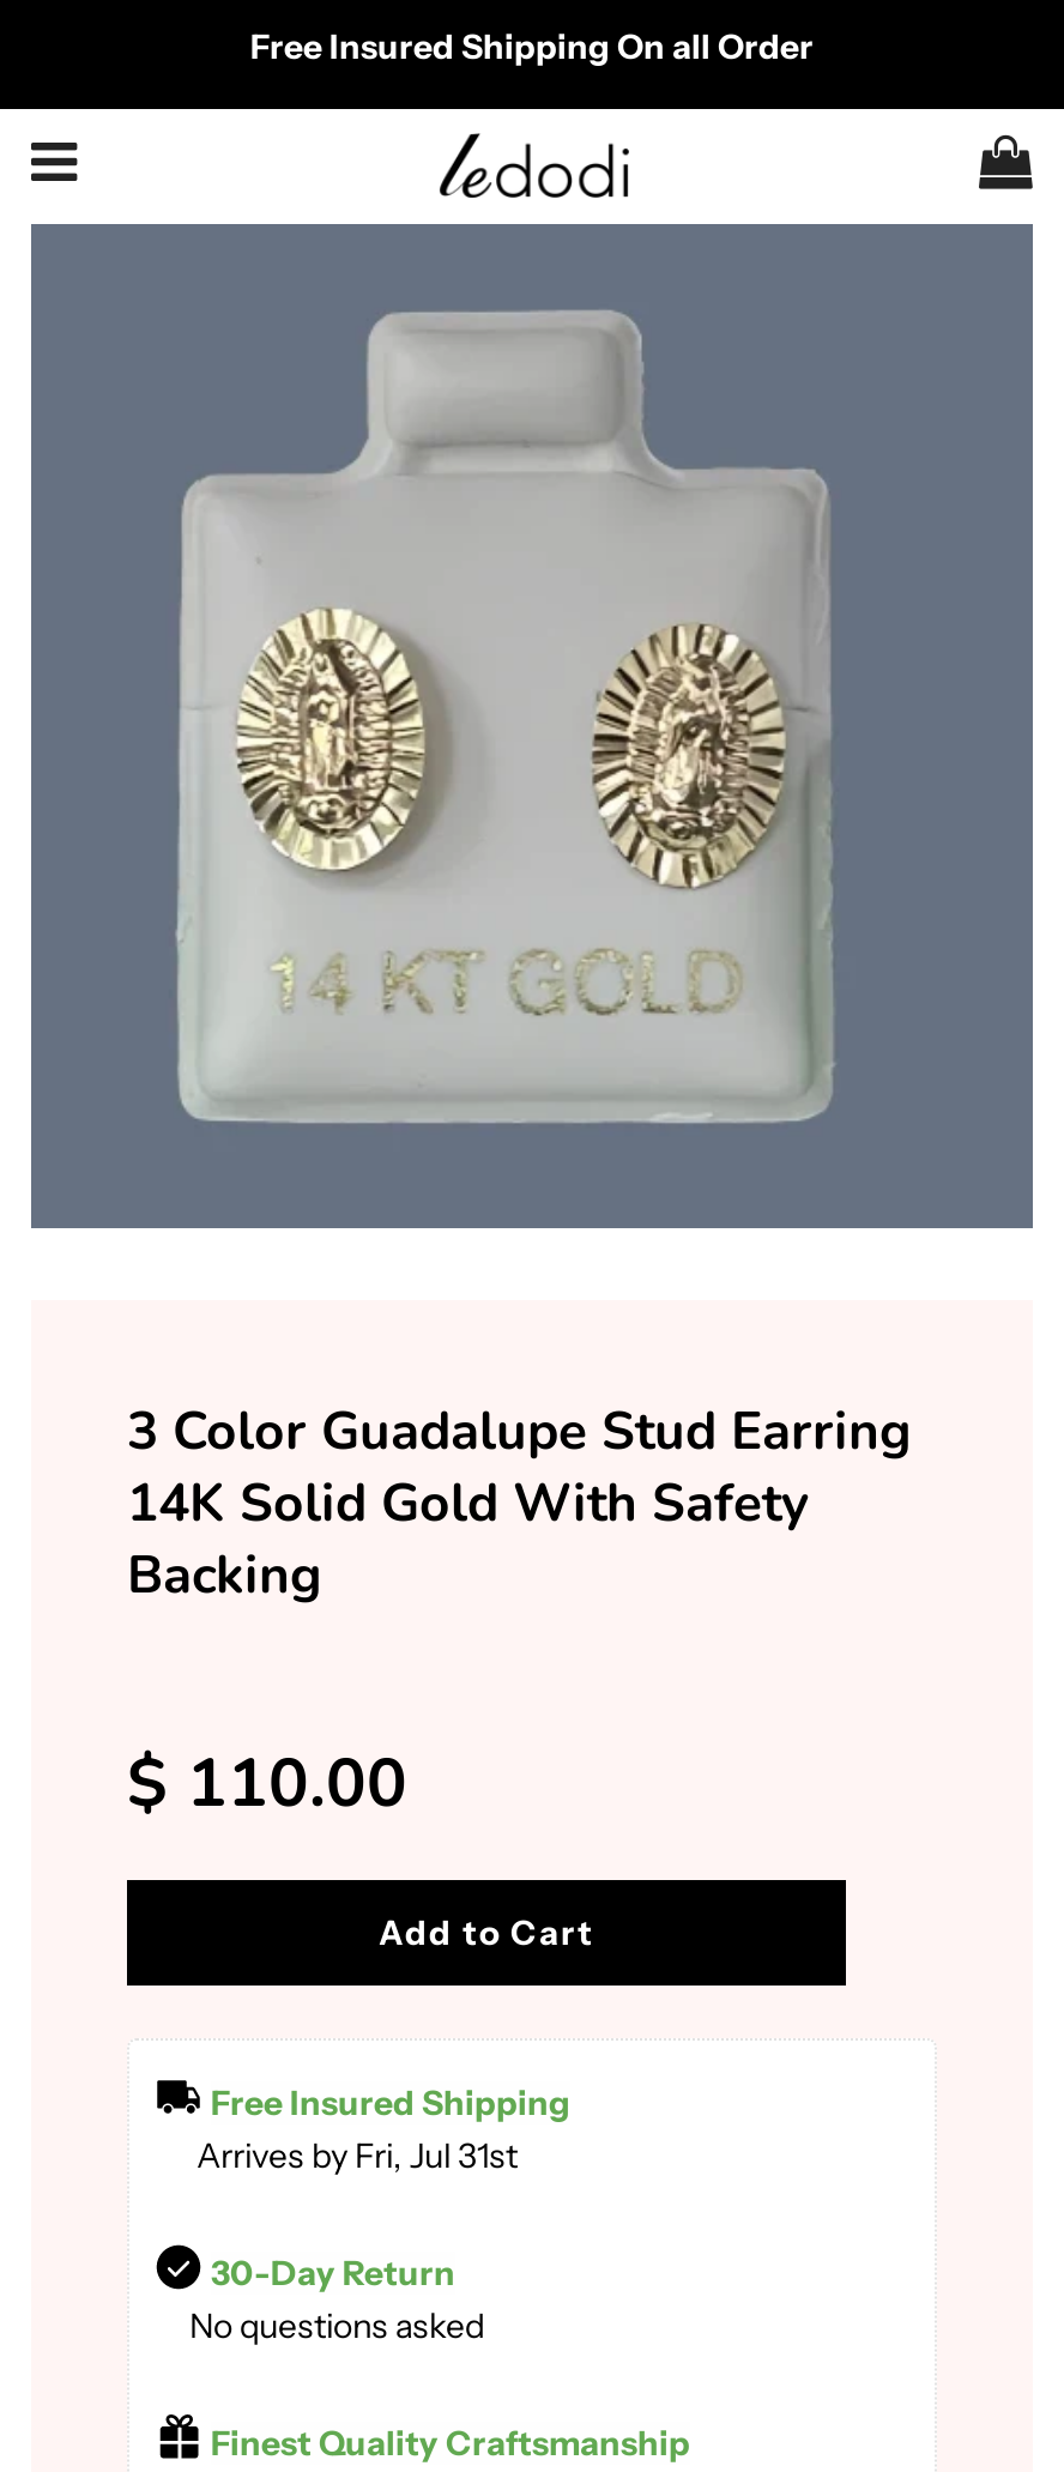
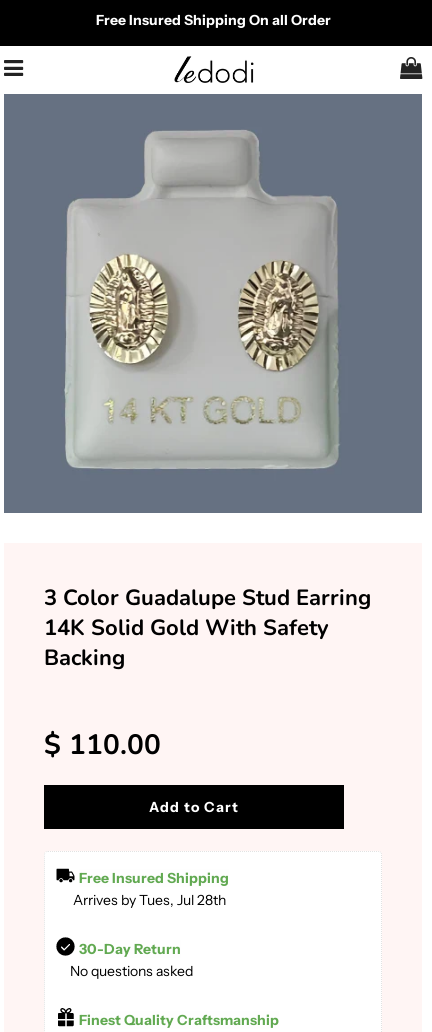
- Arrives by Fri, Jul 31st
+ Arrives by Tues, Jul 28th
